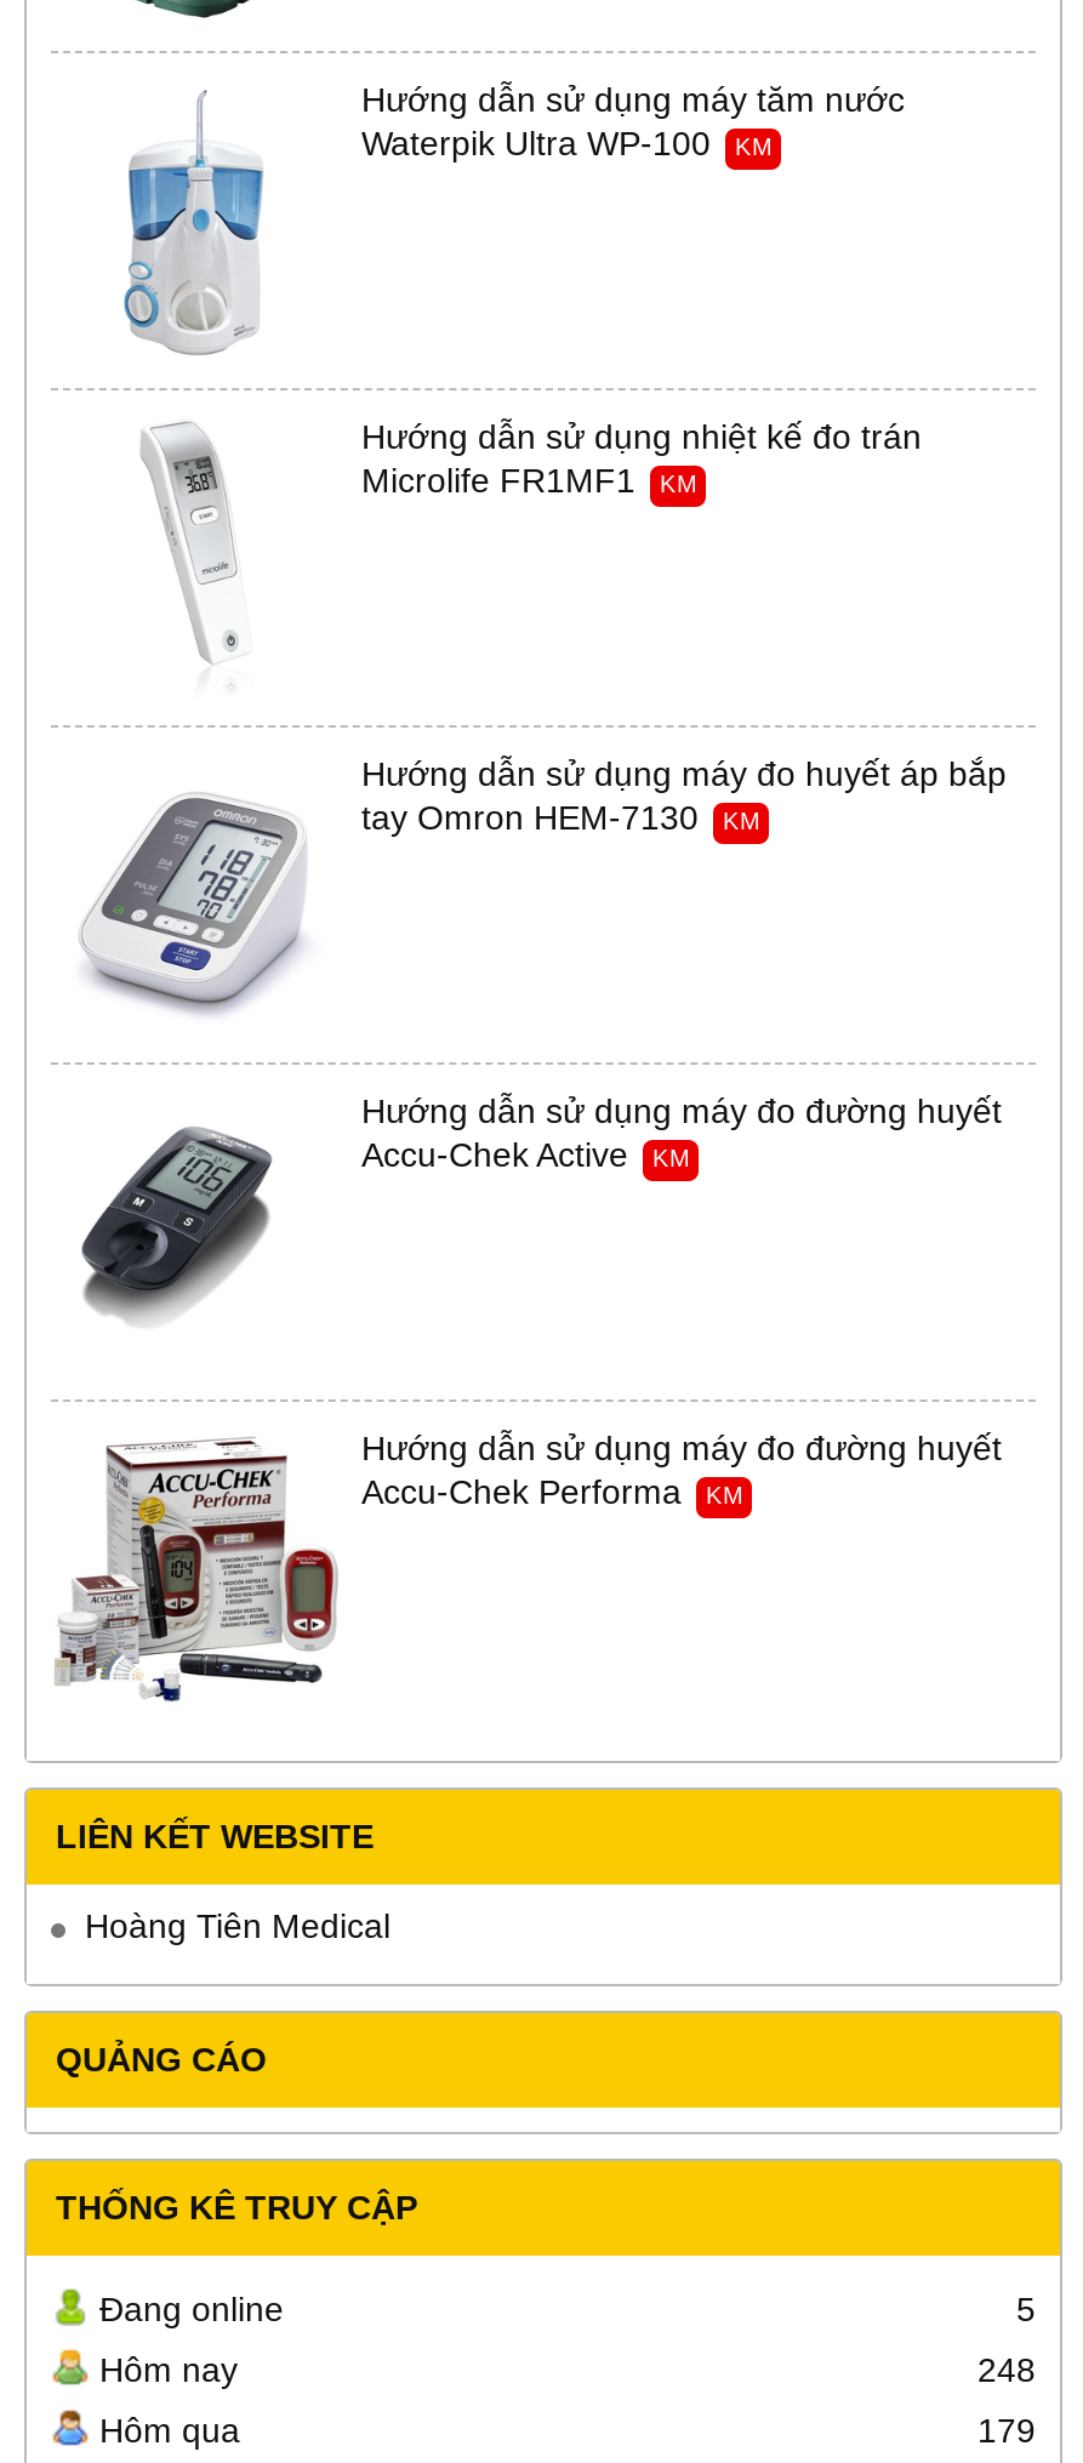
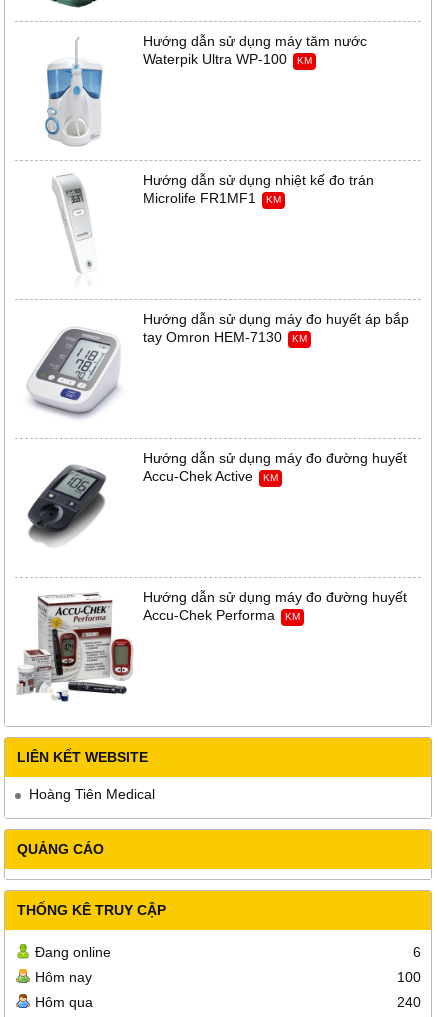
- 5
+ 6

- 248
+ 100

- 179
+ 240
